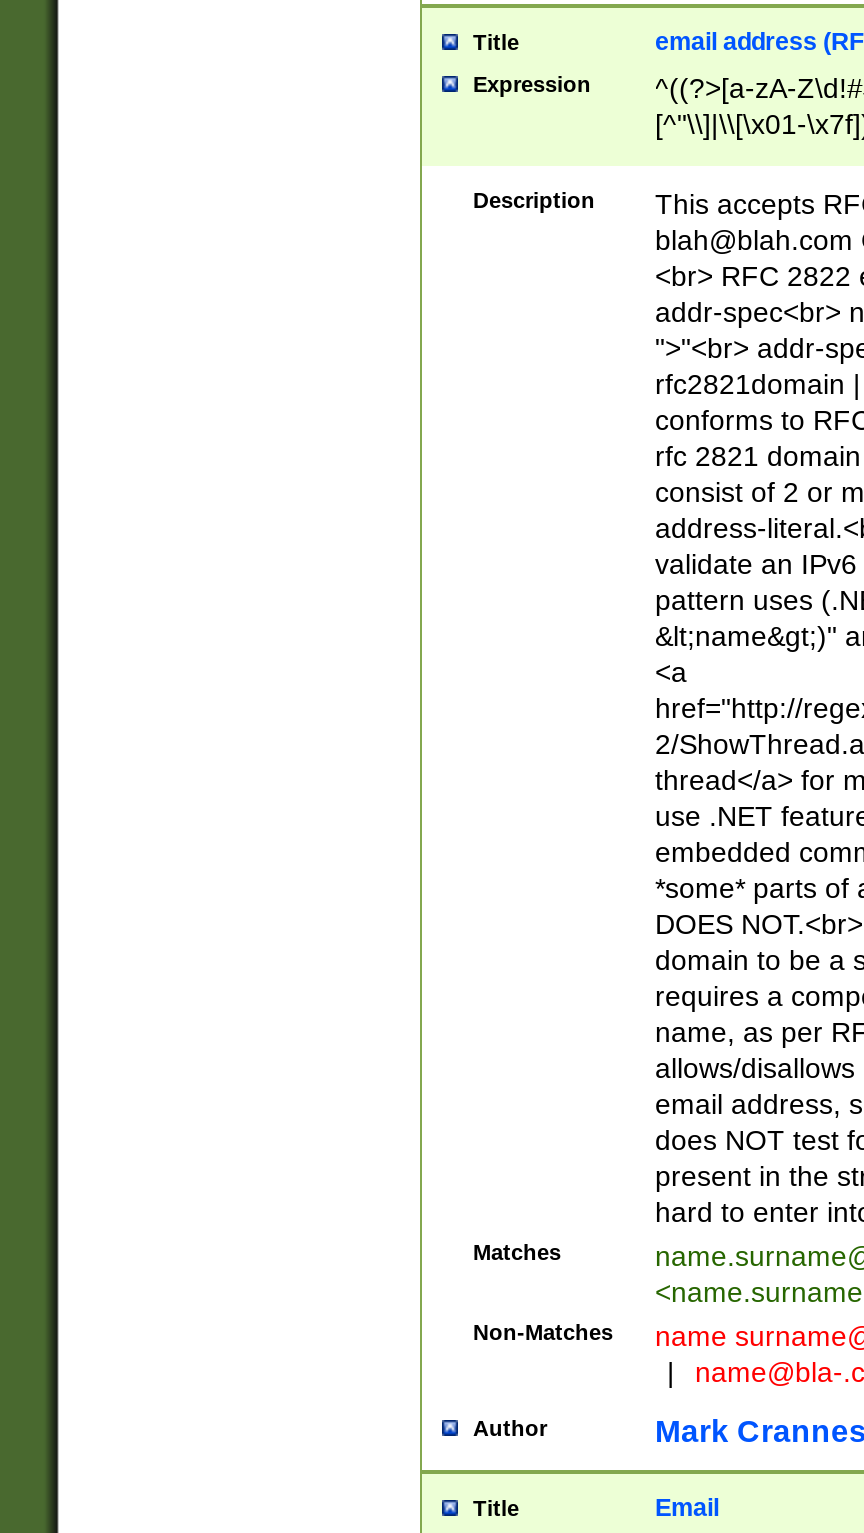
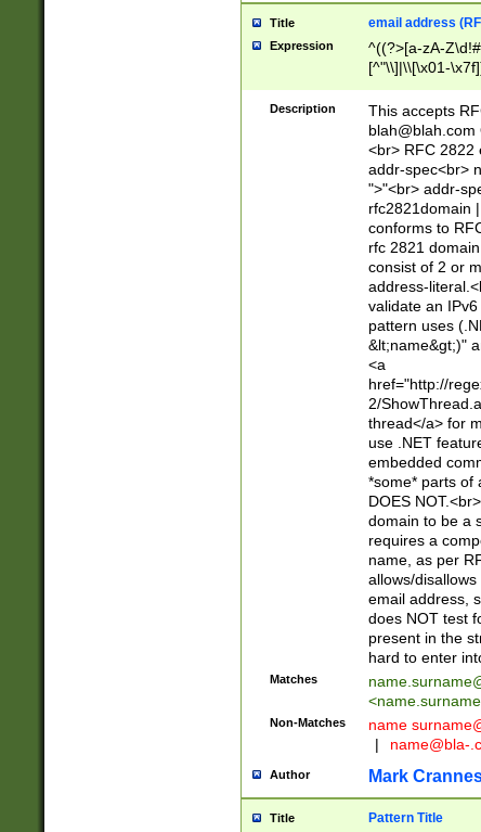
- Email
+ Pattern Title
